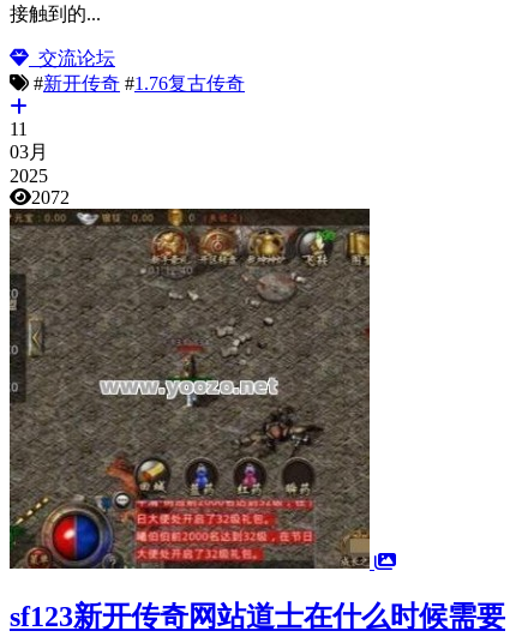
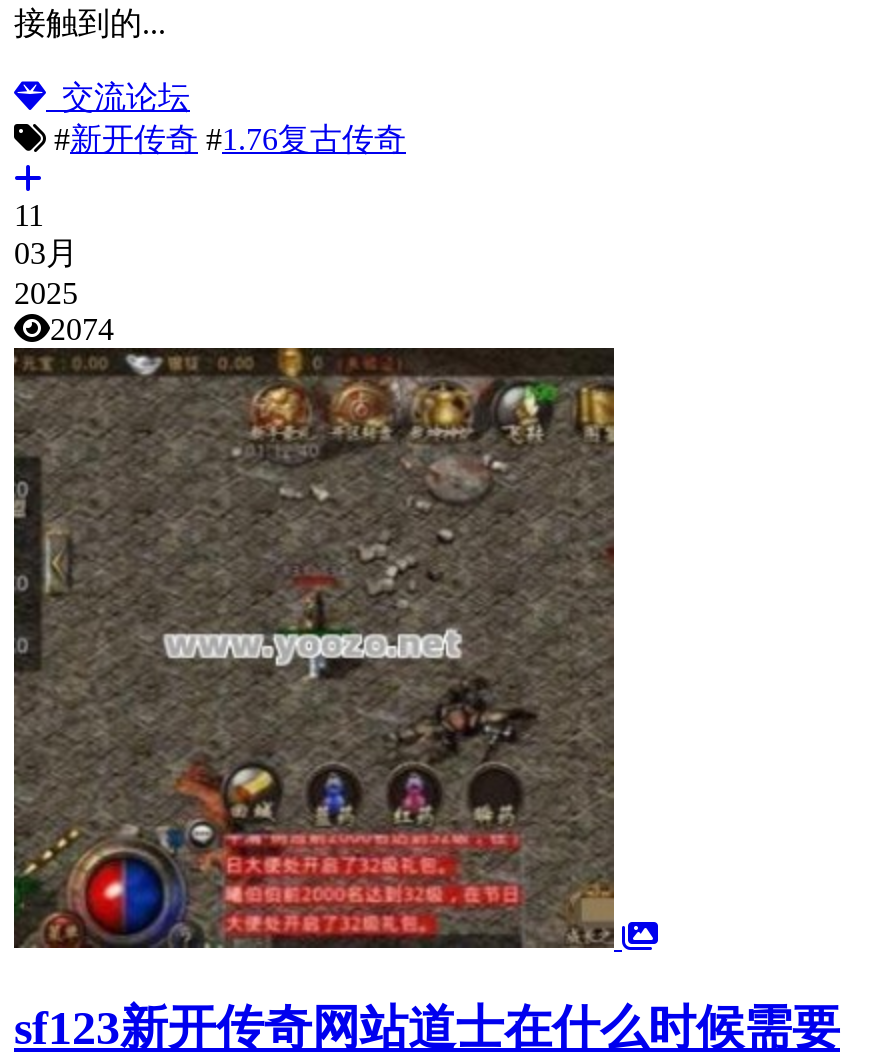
- 2072
+ 2074
